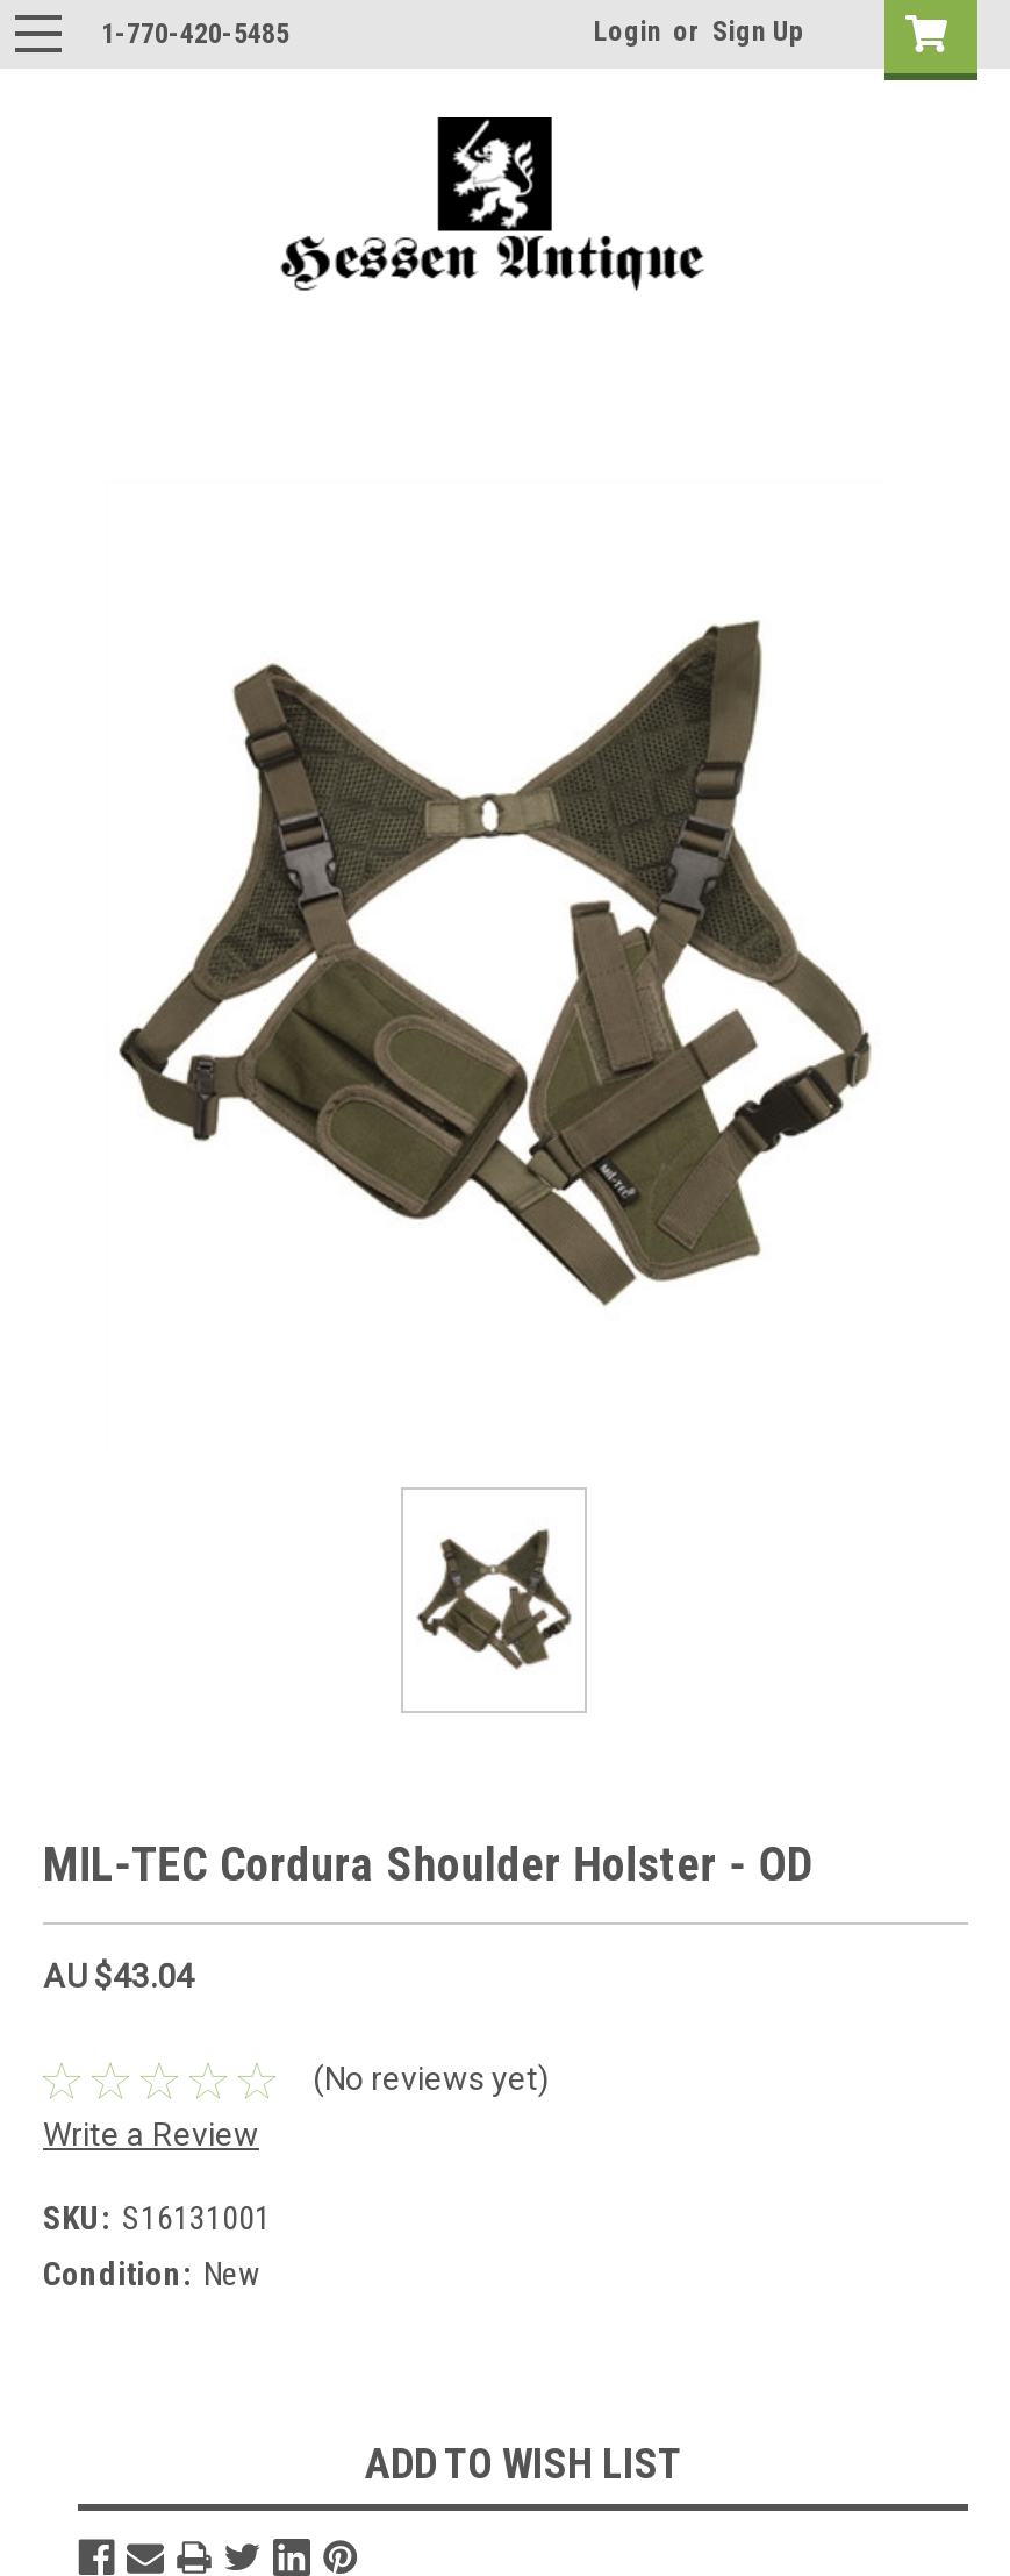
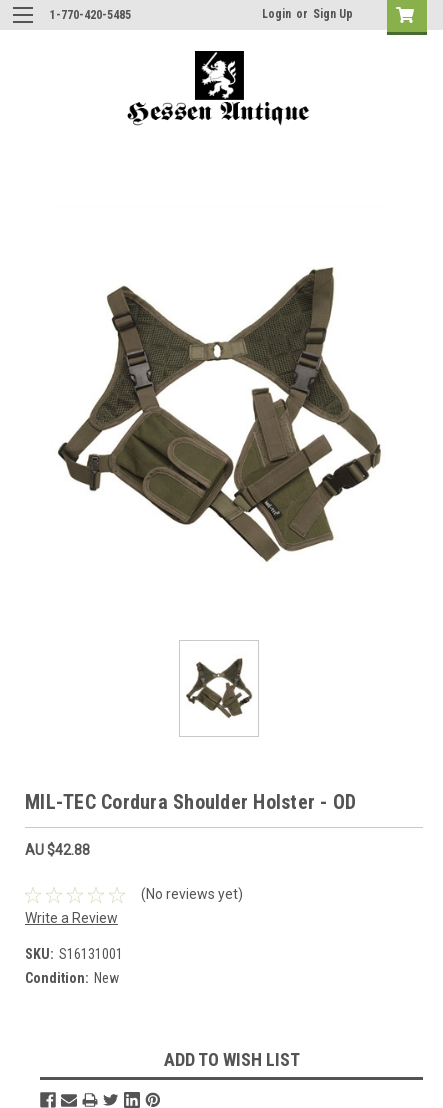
- AU $43.04
+ AU $42.88
